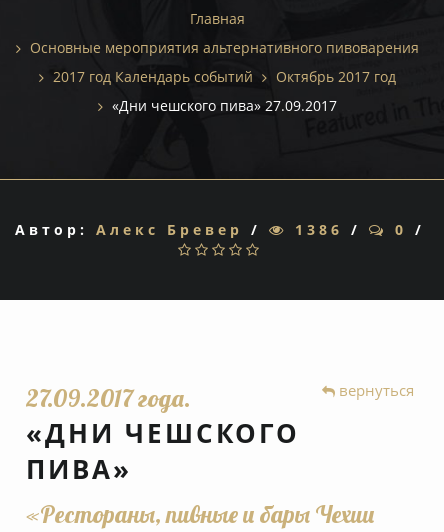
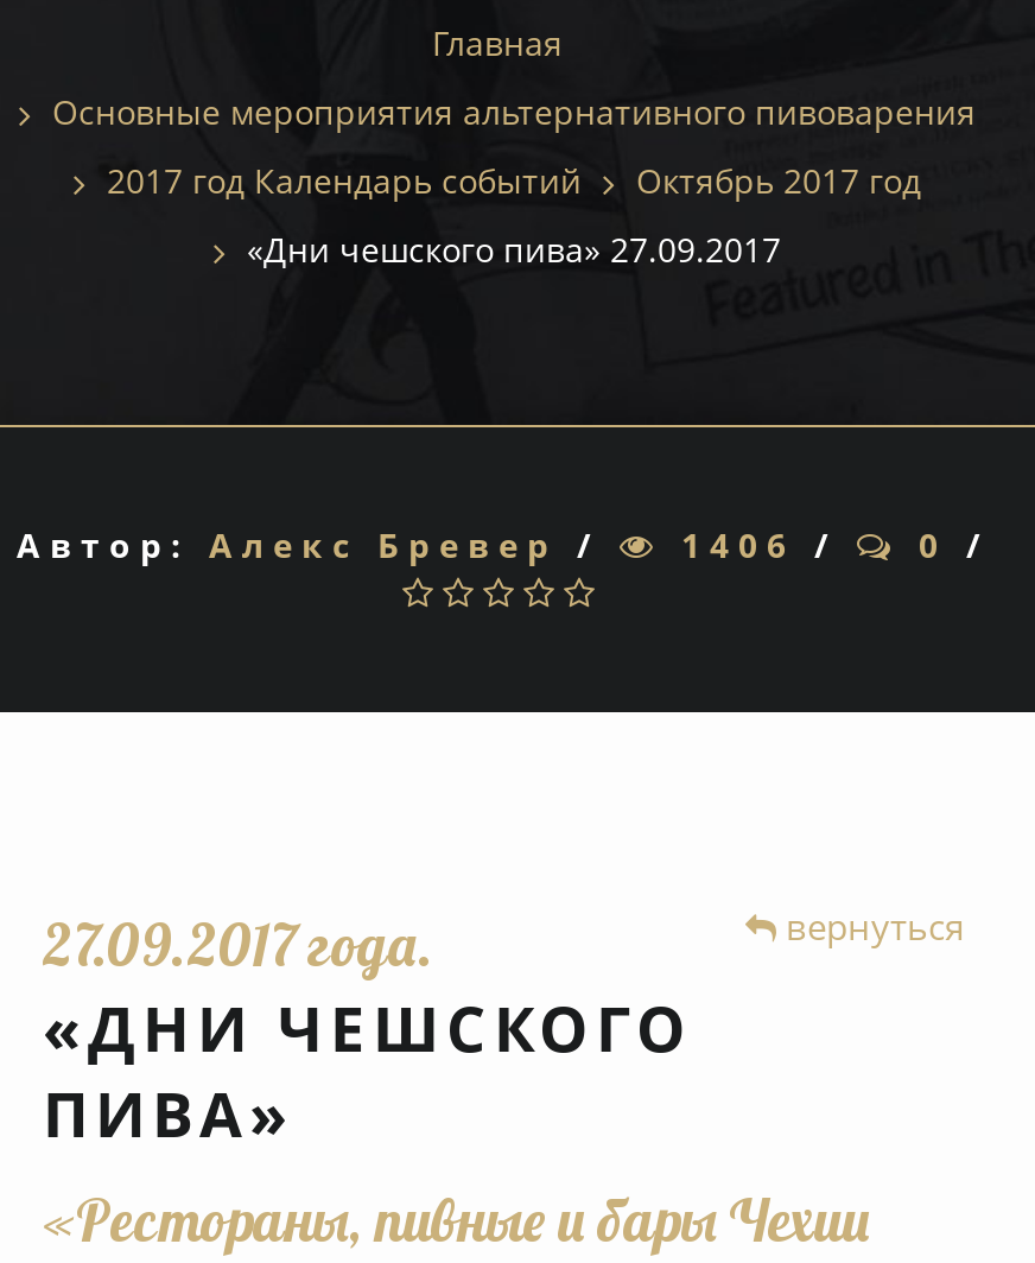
- Автор: Алекс Бревер / 1386 / 0 /
+ Автор: Алекс Бревер / 1406 / 0 /
